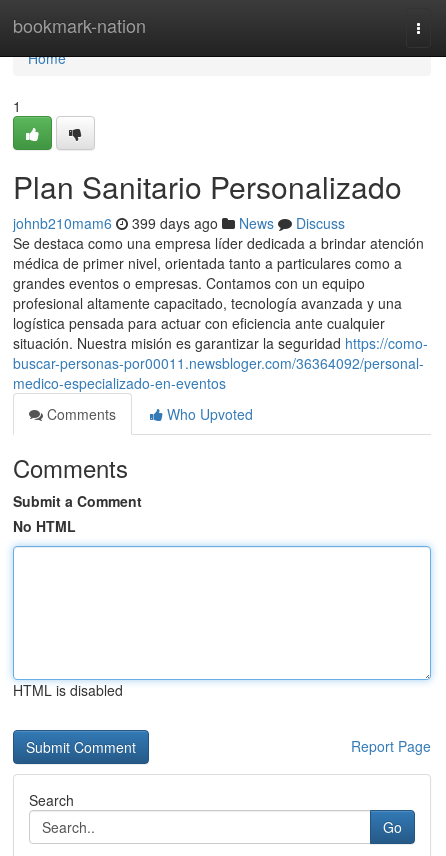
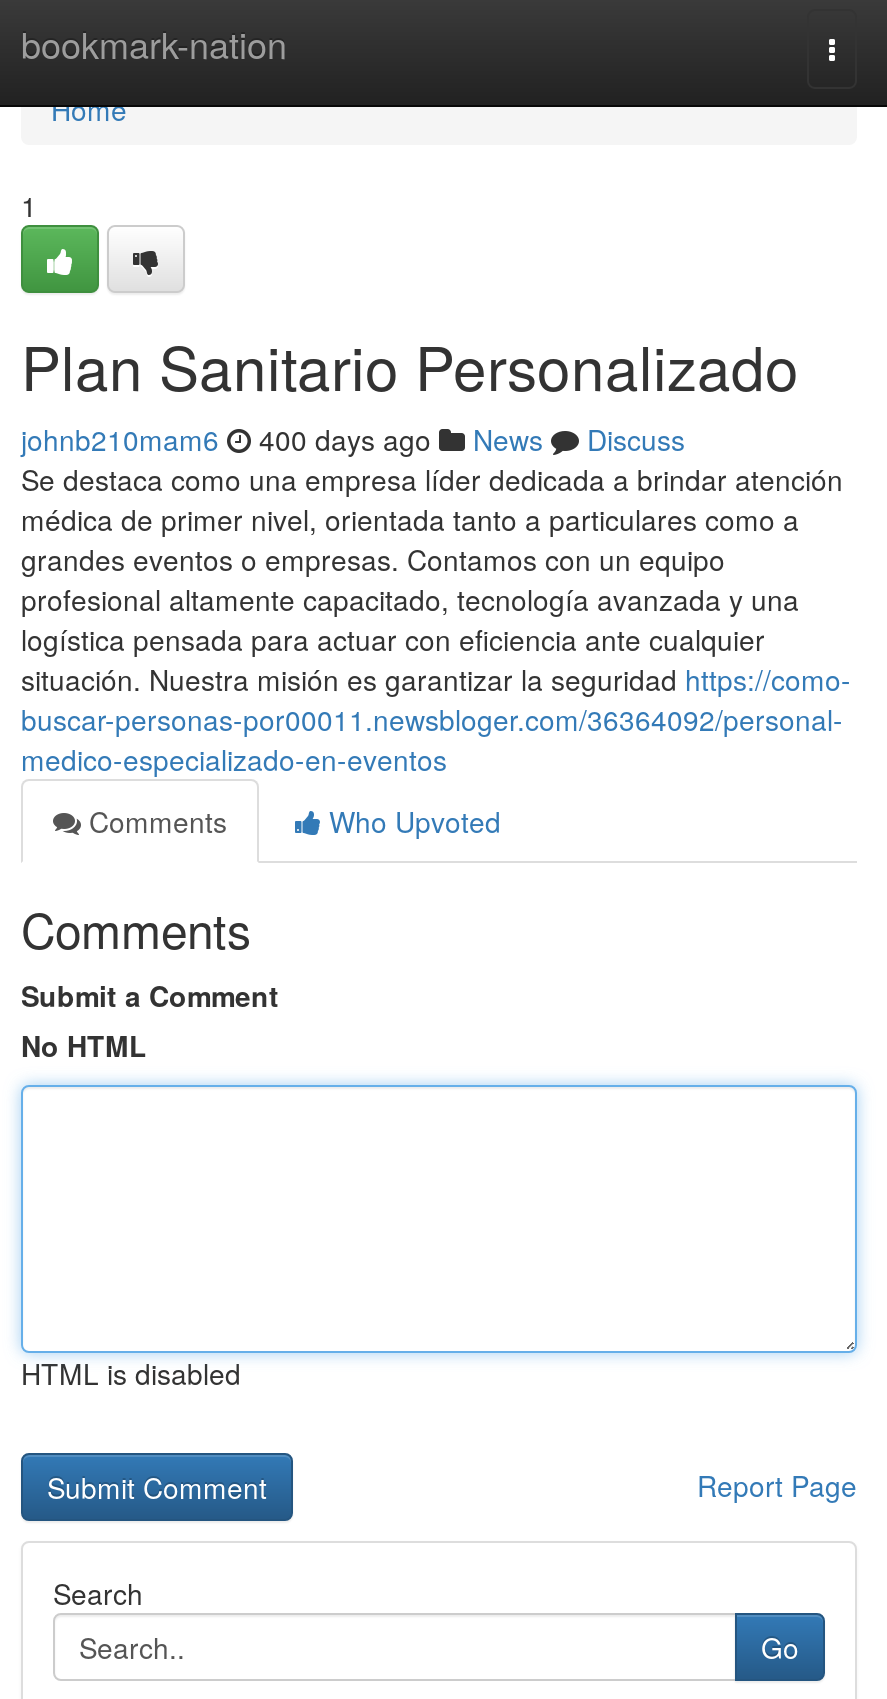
- johnb210mam6 399 days ago News Discuss
+ johnb210mam6 400 days ago News Discuss
